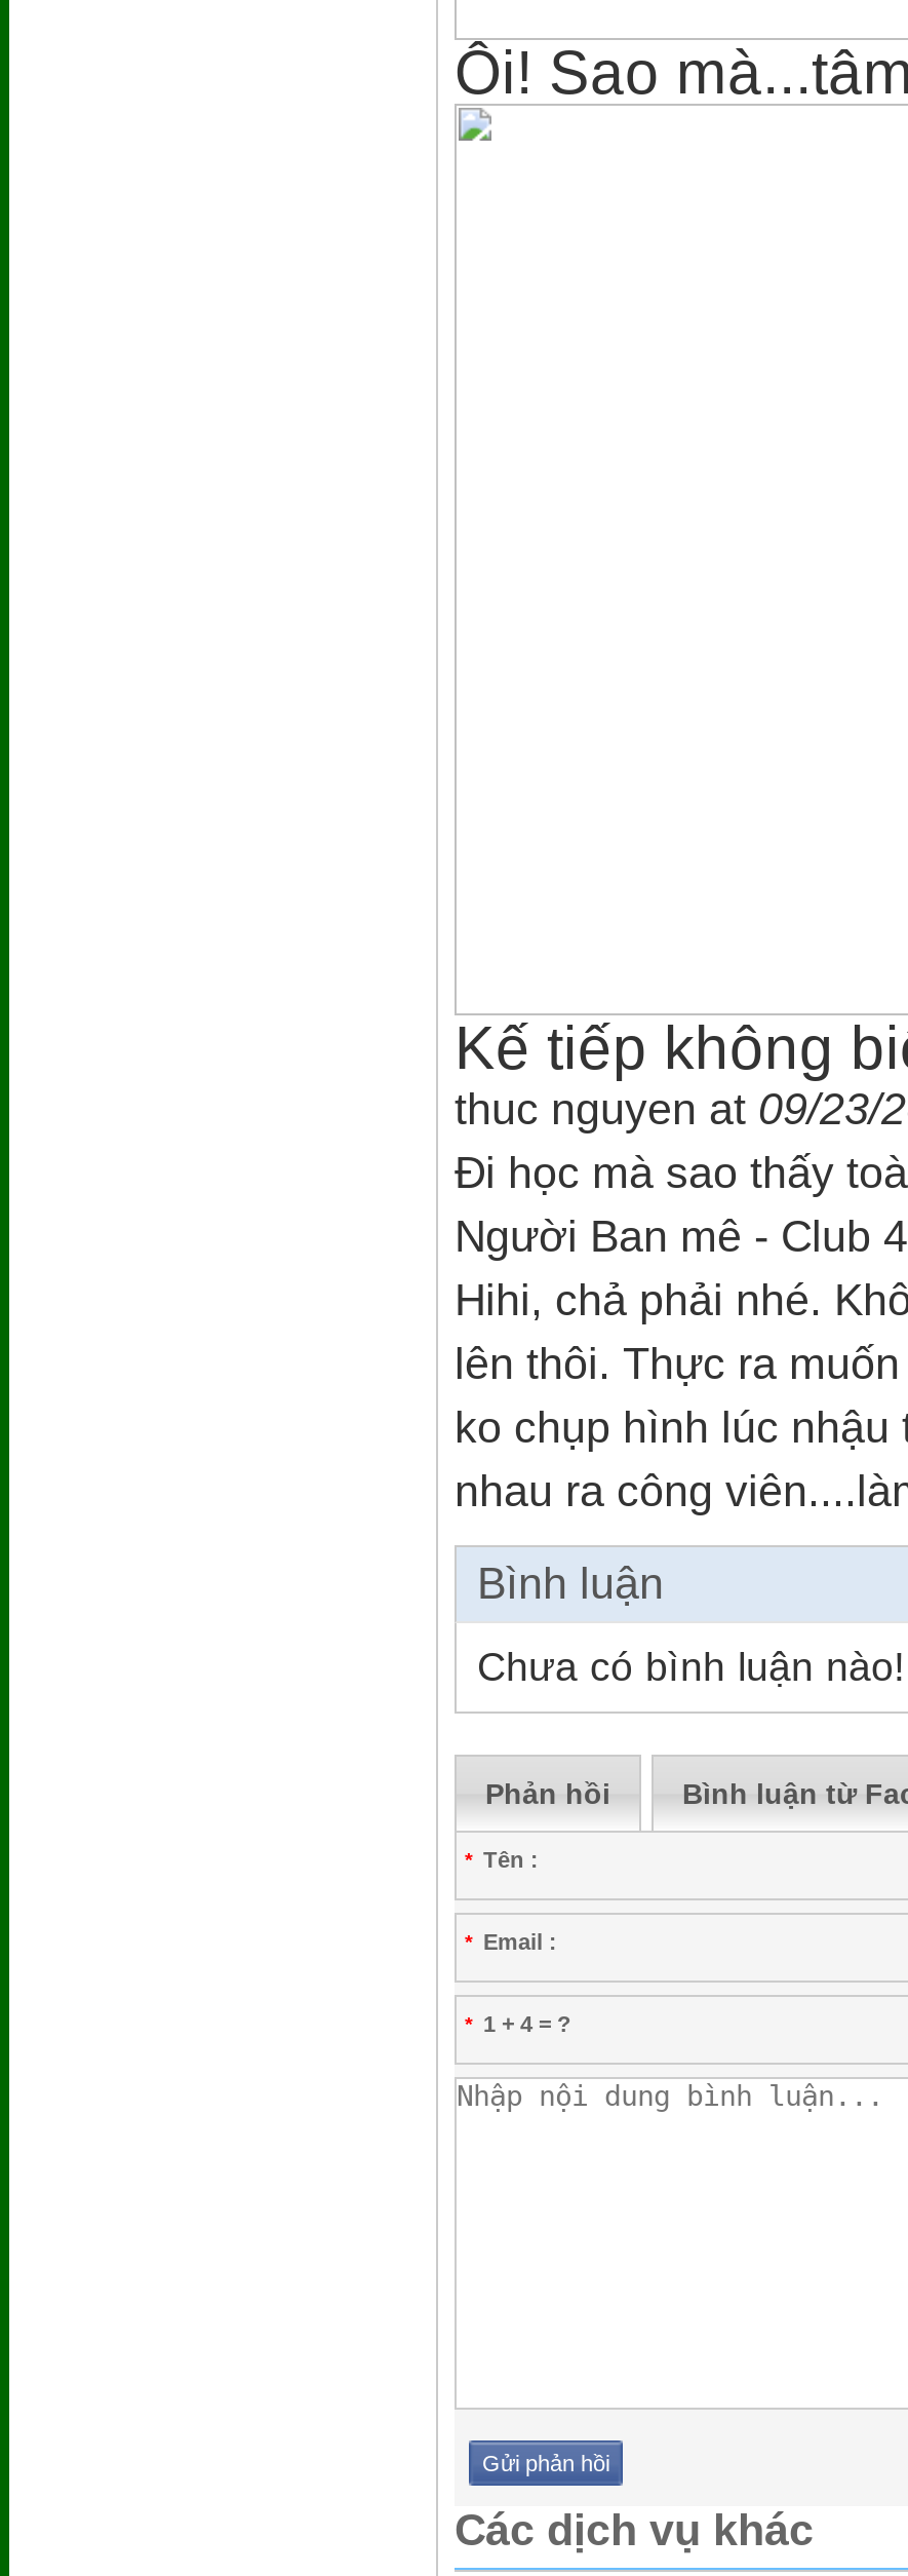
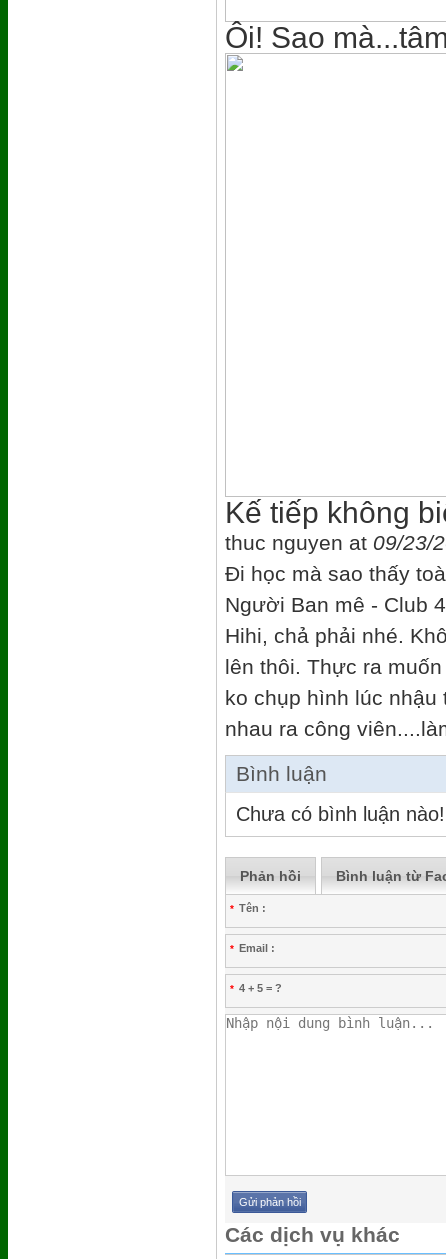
- * 1 + 4 = ?
+ * 4 + 5 = ?
